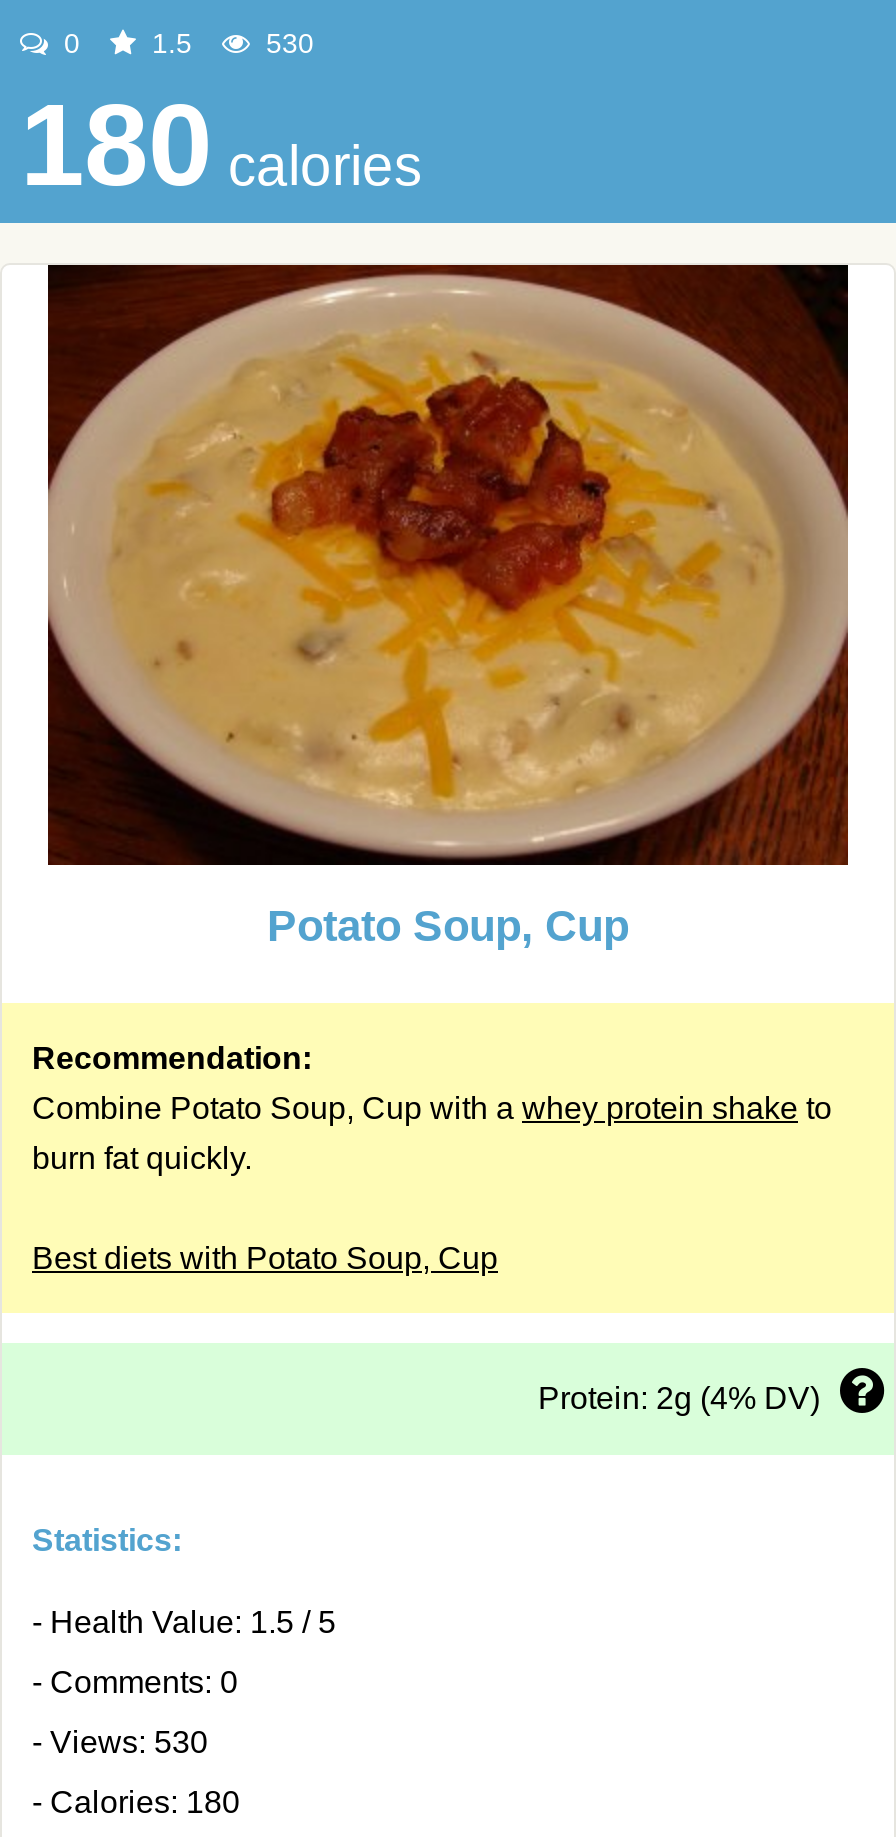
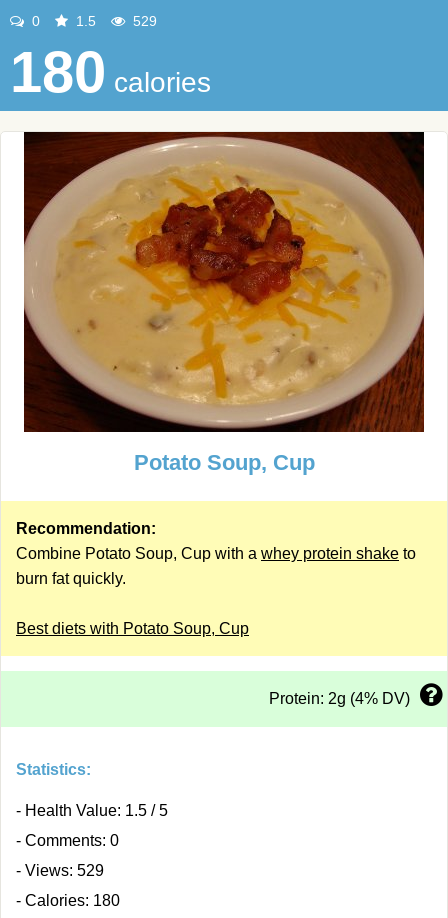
- 530
+ 529

- - Views: 530
+ - Views: 529
